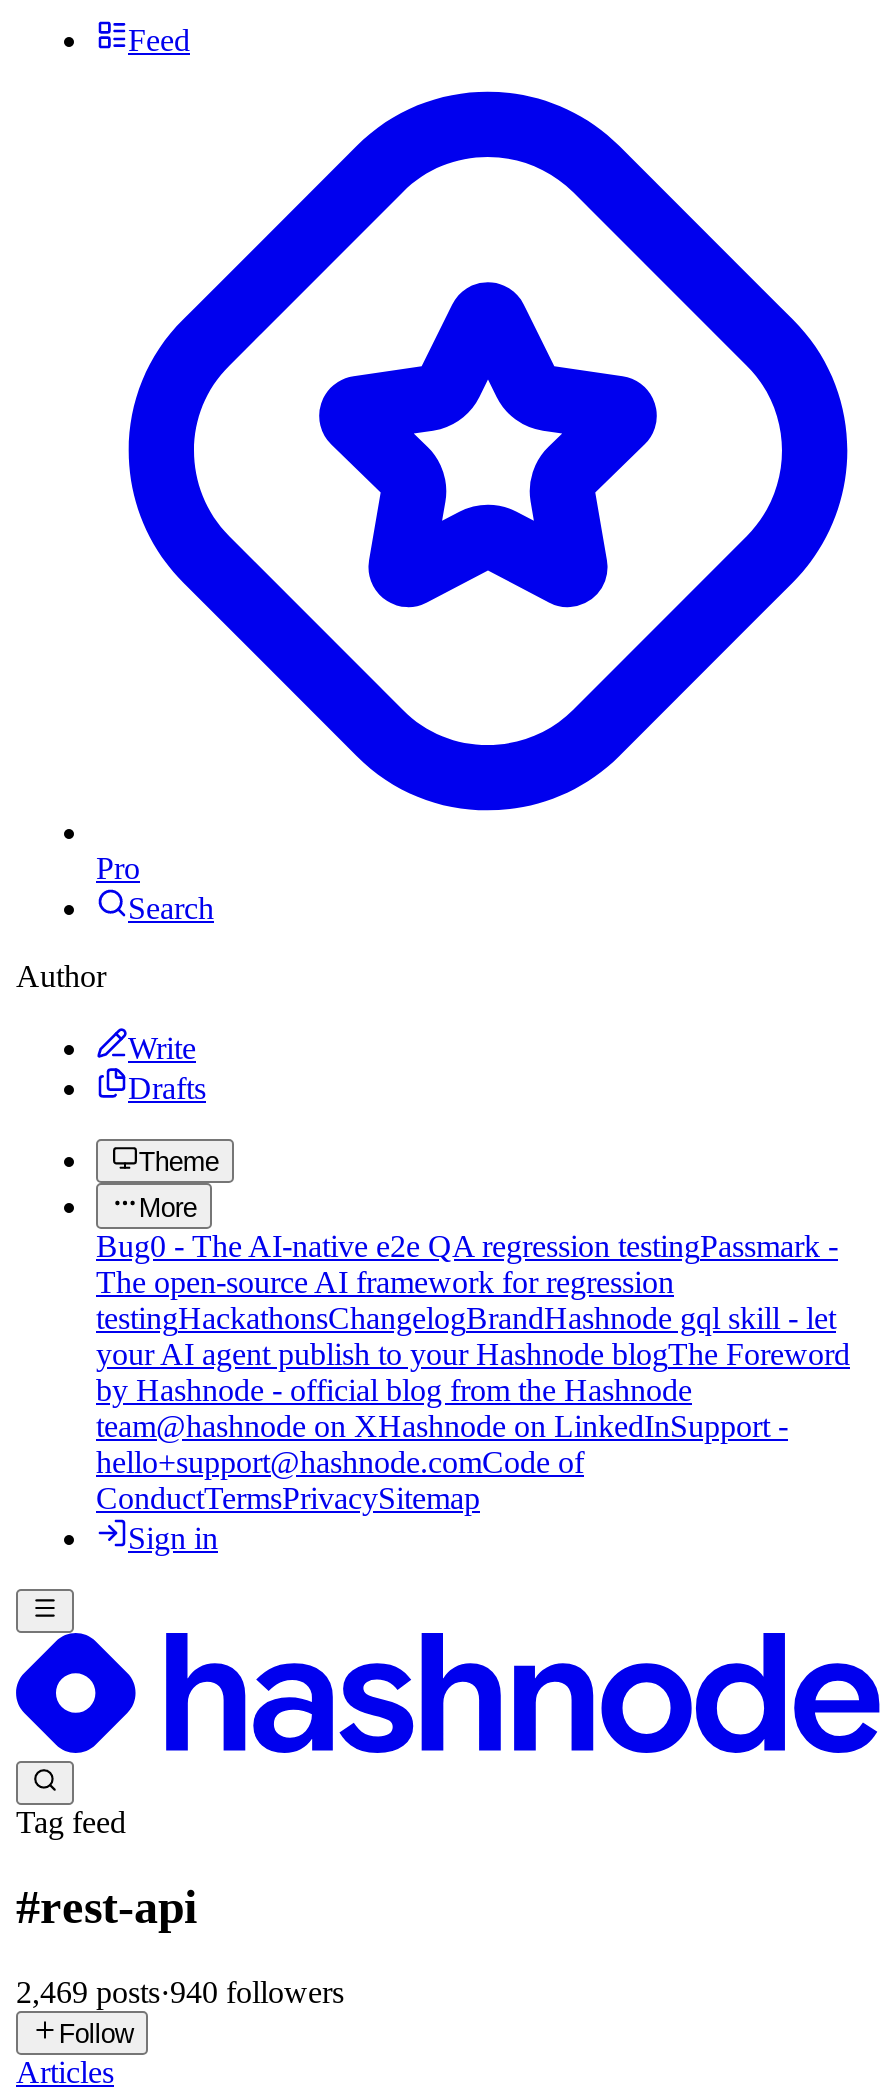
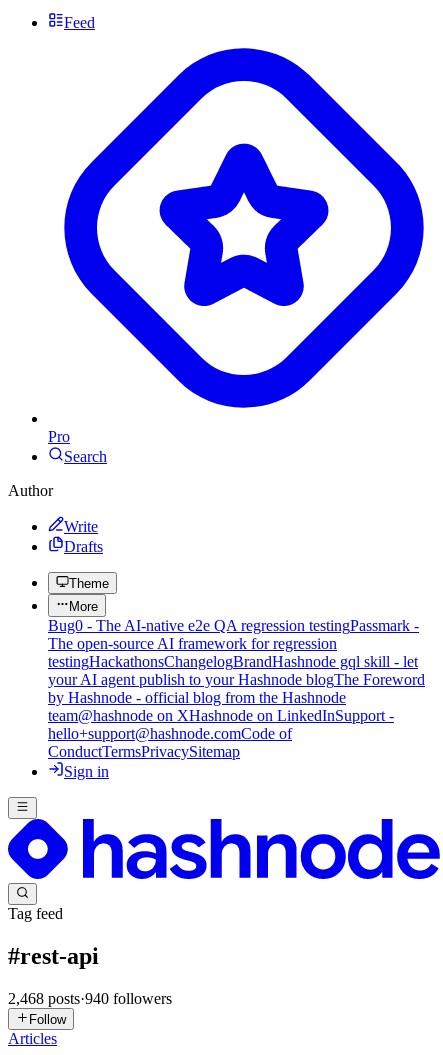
- 2,469 posts·940 followers
+ 2,468 posts·940 followers
